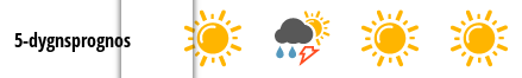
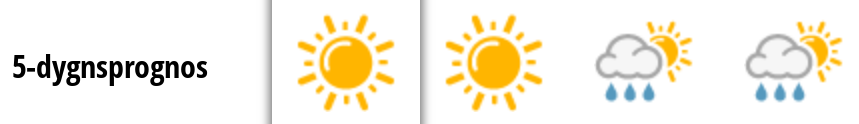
- [image]
+ [image]

- [image]
+ [image]

- [image]
+ [image]
